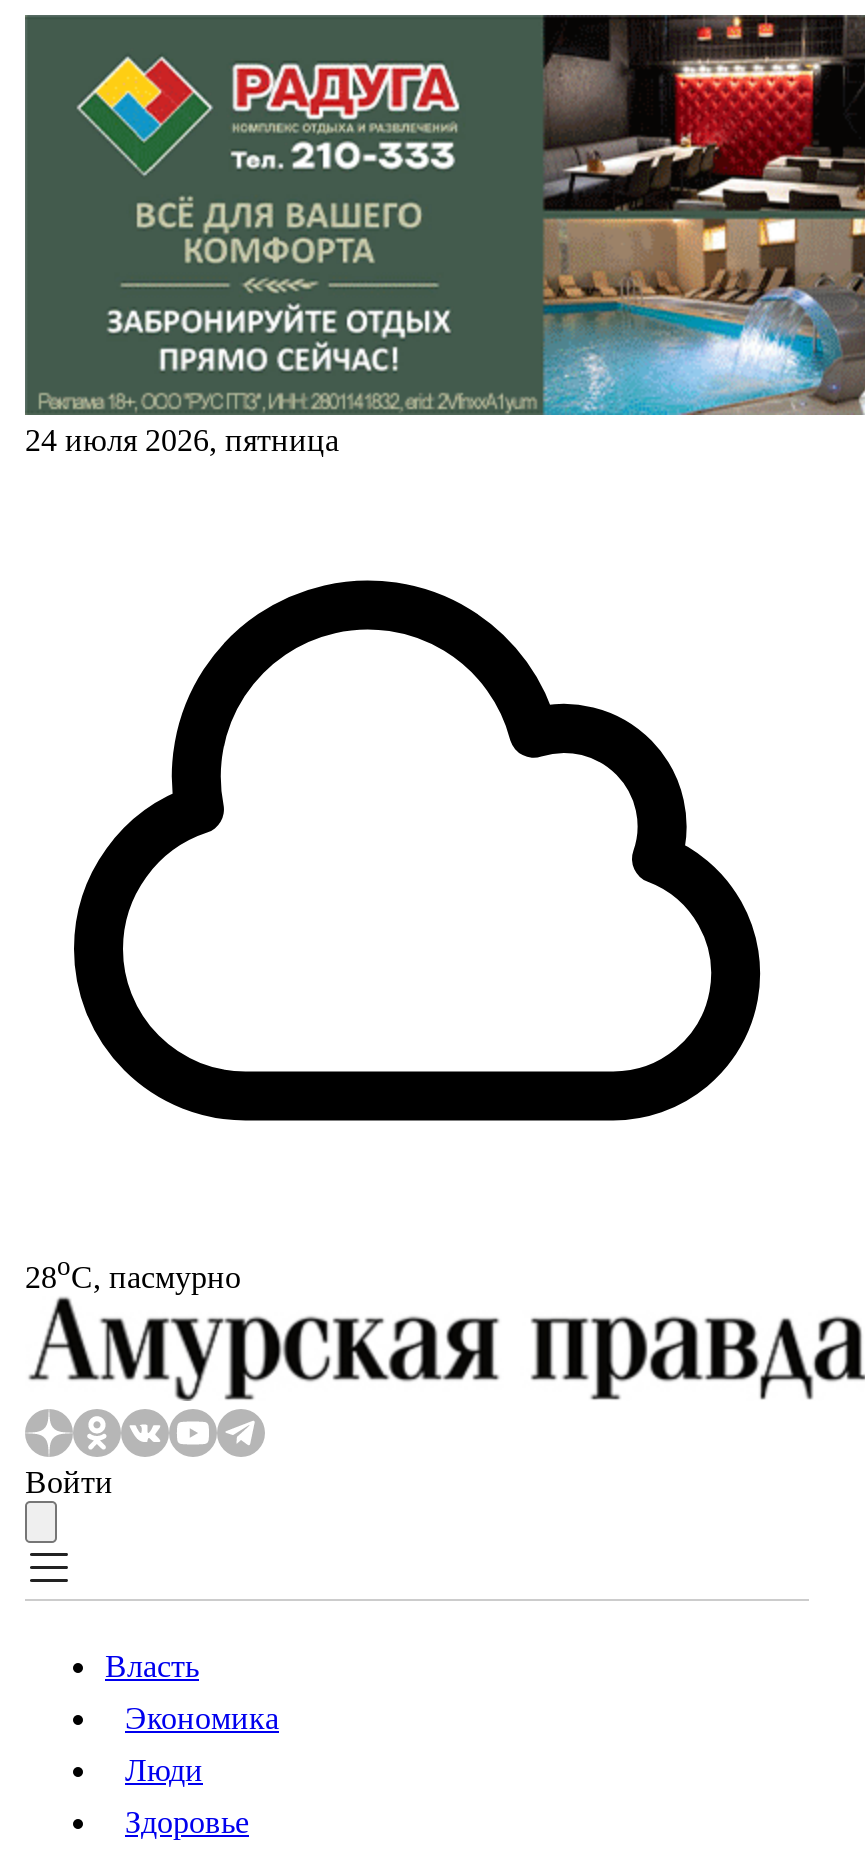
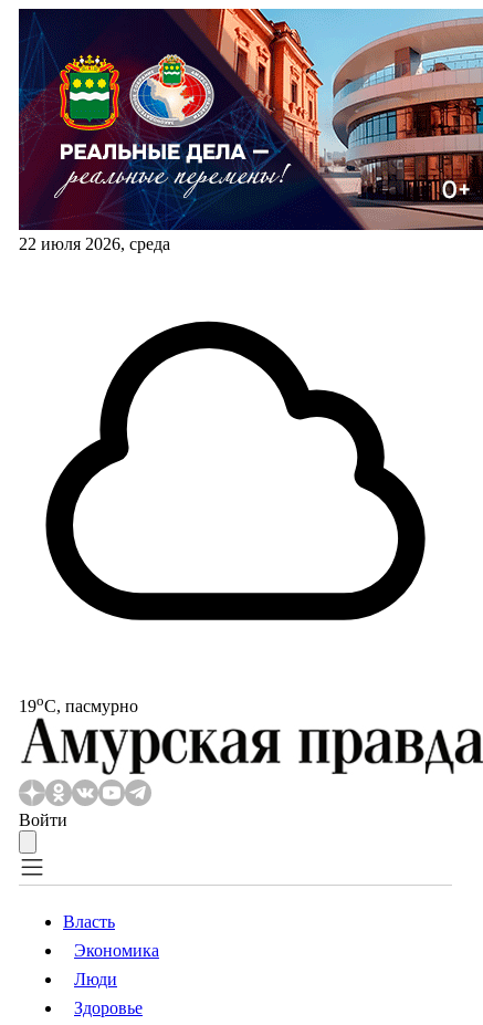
- [image]
- 24 июля 2026, пятница
+ [image]
+ 22 июля 2026, среда

- 28oС, пасмурно
+ 19oС, пасмурно
